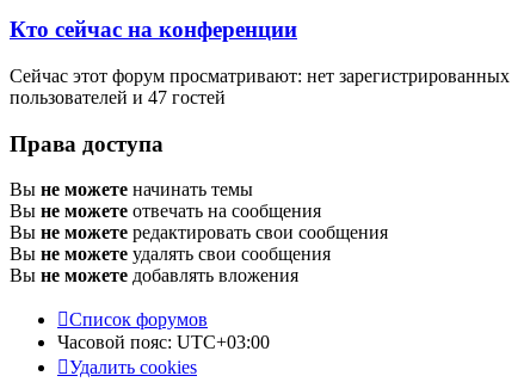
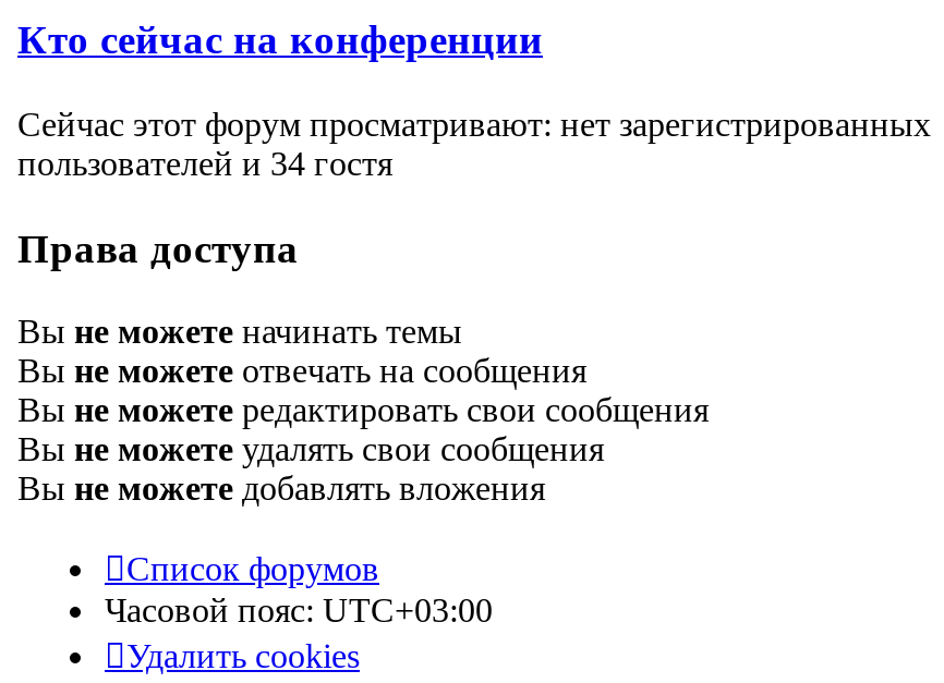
- пользователей и 47 гостей
+ пользователей и 34 гостя
